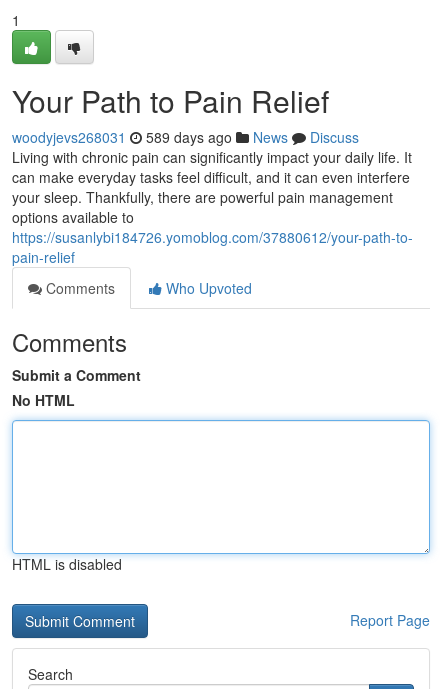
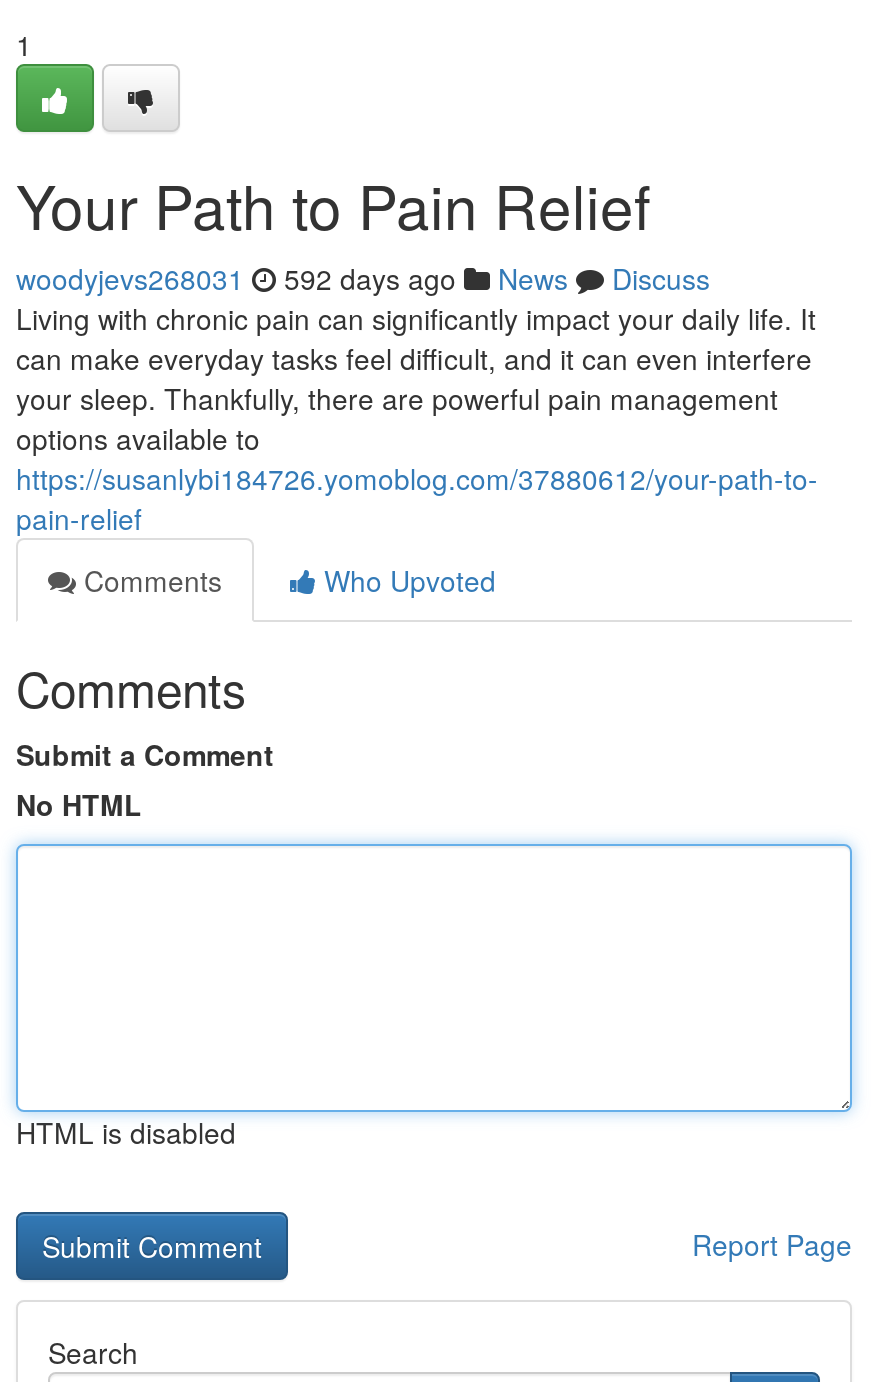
- woodyjevs268031 589 days ago News Discuss
+ woodyjevs268031 592 days ago News Discuss
